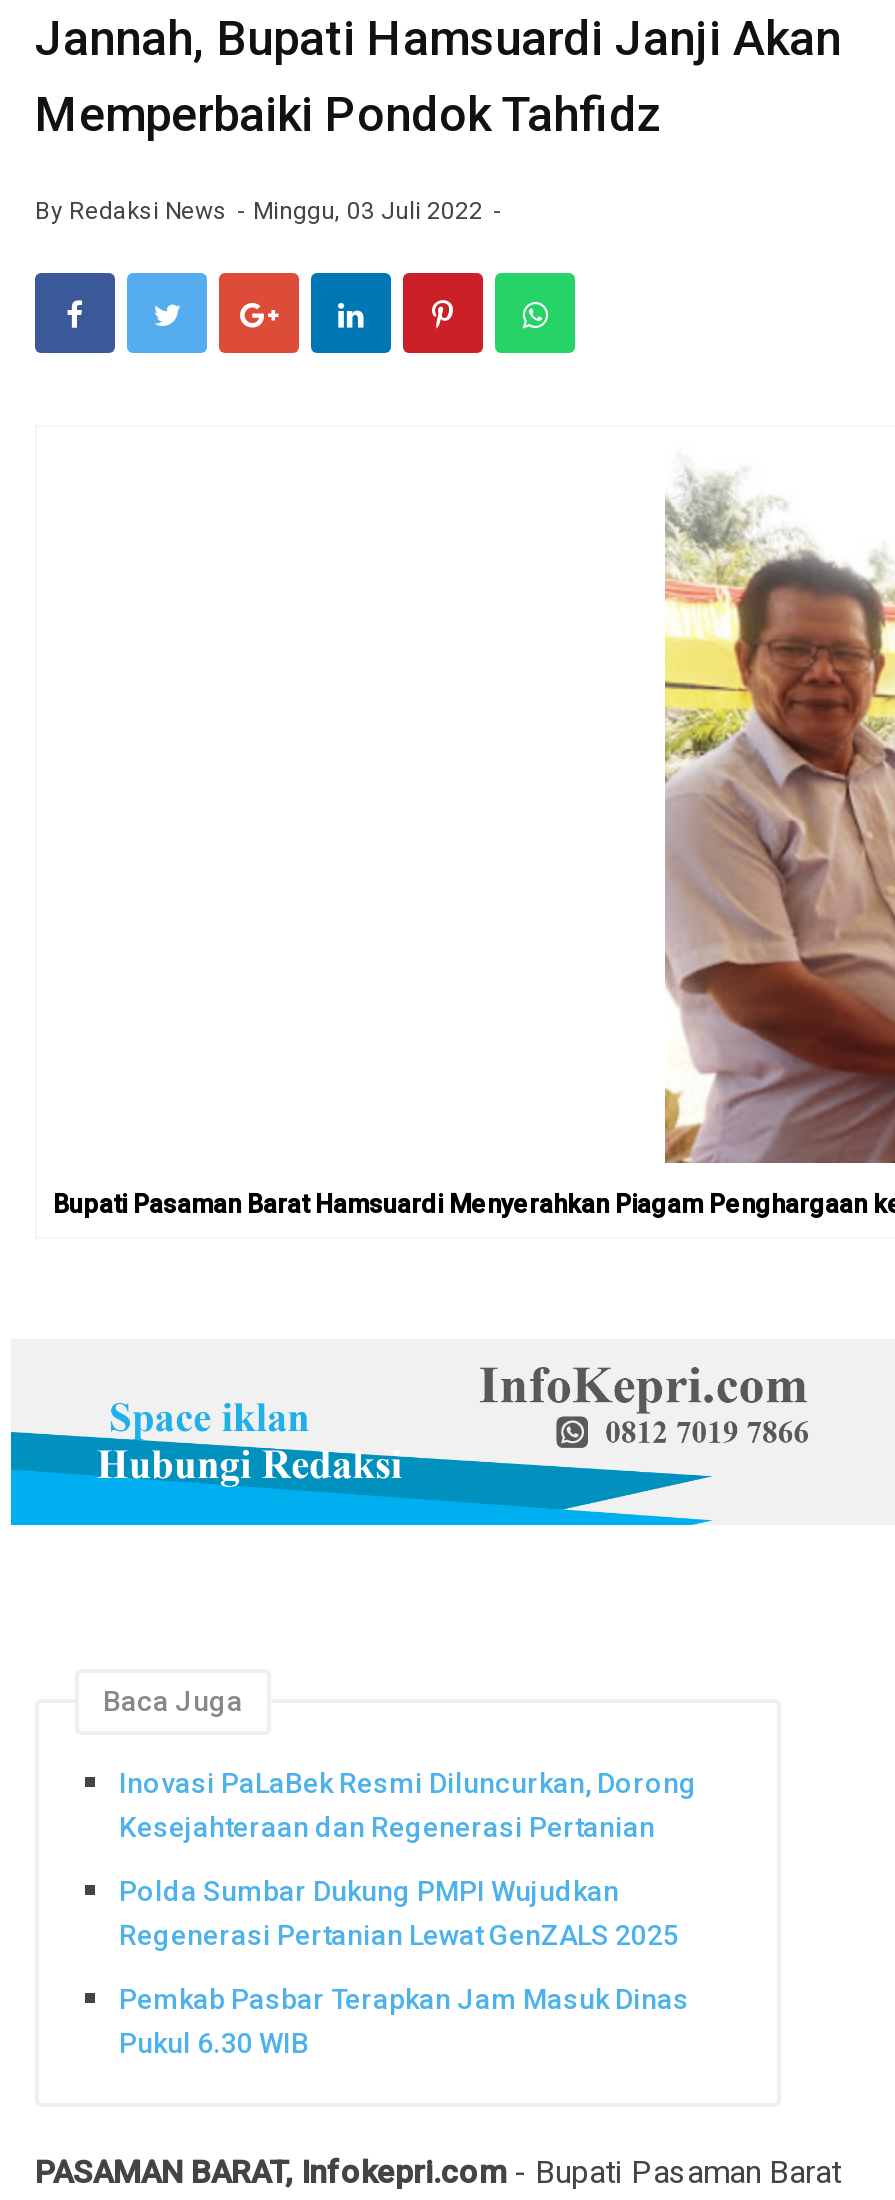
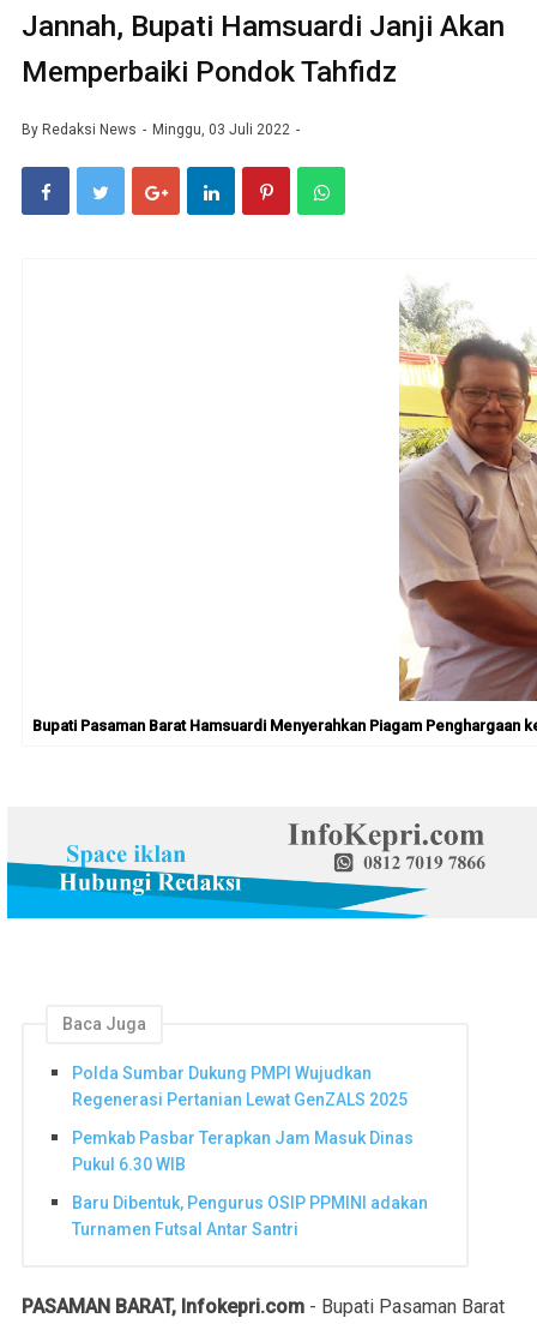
- Inovasi PaLaBek Resmi Diluncurkan, Dorong
- Kesejahteraan dan Regenerasi Pertanian

moved up: Polda Sumbar Dukung PMPI Wujudkan | Regenerasi Pertanian Lewat GenZALS 2025 | Pemkab Pasbar Terapkan Jam Masuk Dinas | Pukul 6.30 WIB

+ Baru Dibentuk, Pengurus OSIP PPMINI adakan
+ Turnamen Futsal Antar Santri
